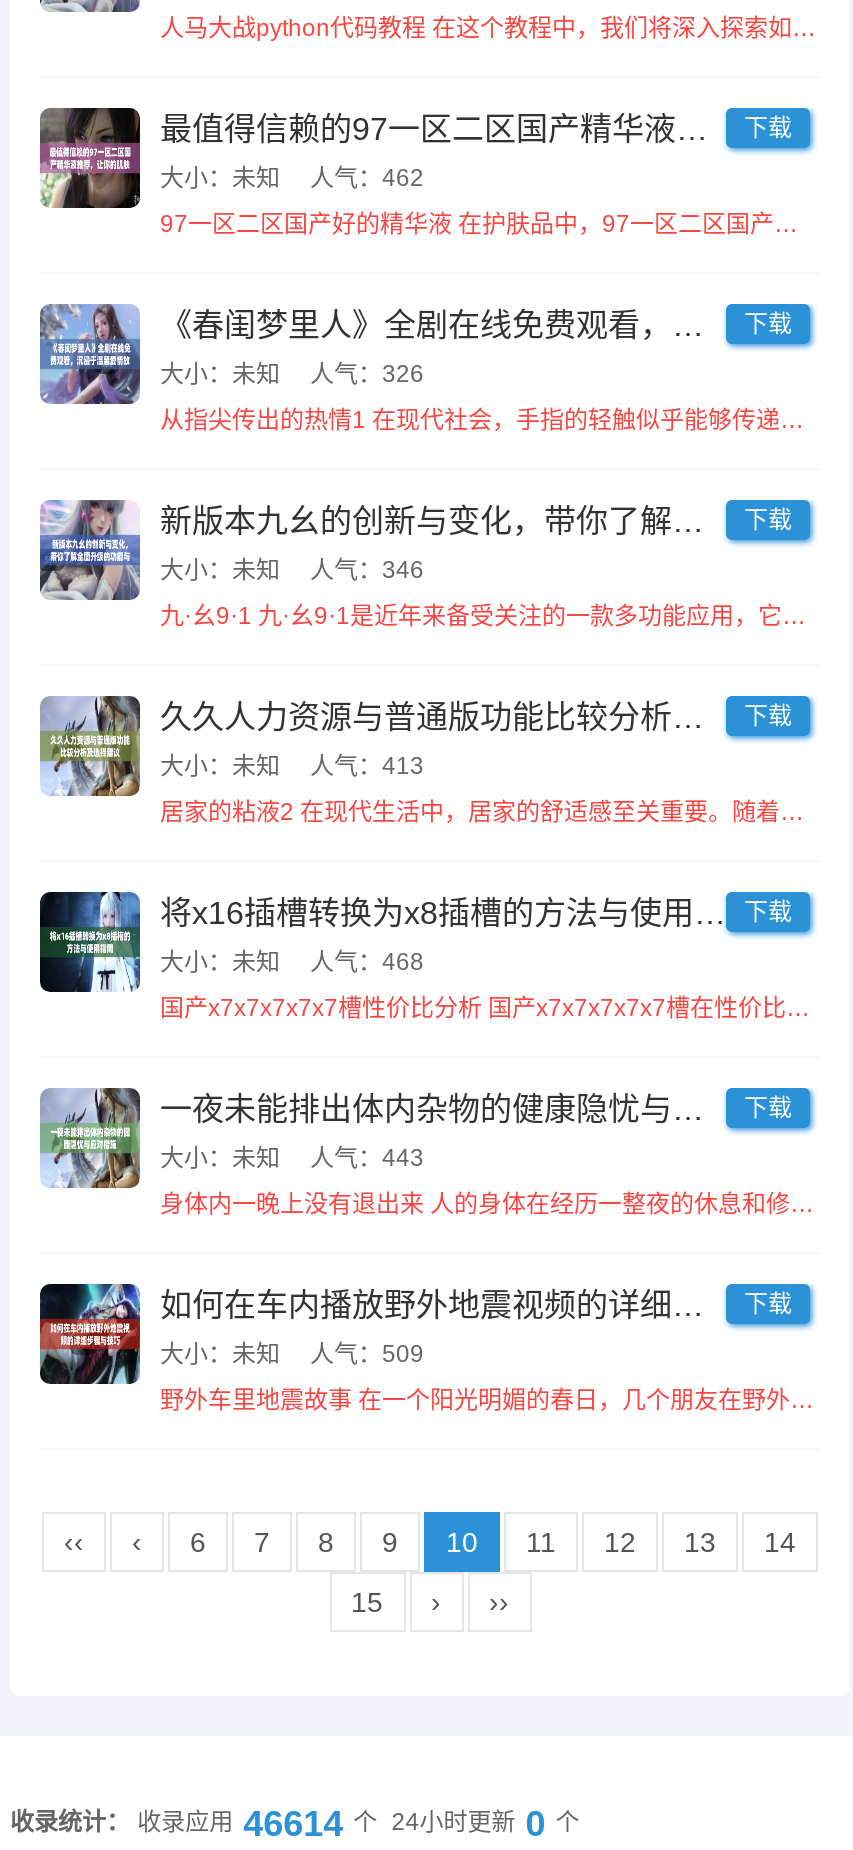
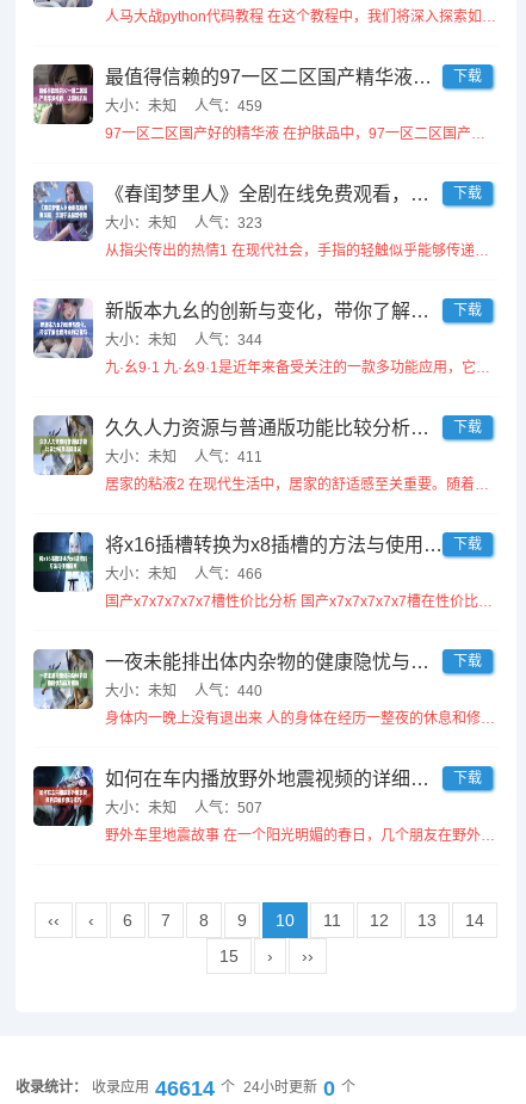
- 大小：未知 人气：462
+ 大小：未知 人气：459

- 大小：未知 人气：326
+ 大小：未知 人气：323

- 大小：未知 人气：346
+ 大小：未知 人气：344

- 大小：未知 人气：413
+ 大小：未知 人气：411

- 大小：未知 人气：468
+ 大小：未知 人气：466

- 大小：未知 人气：443
+ 大小：未知 人气：440

- 大小：未知 人气：509
+ 大小：未知 人气：507
